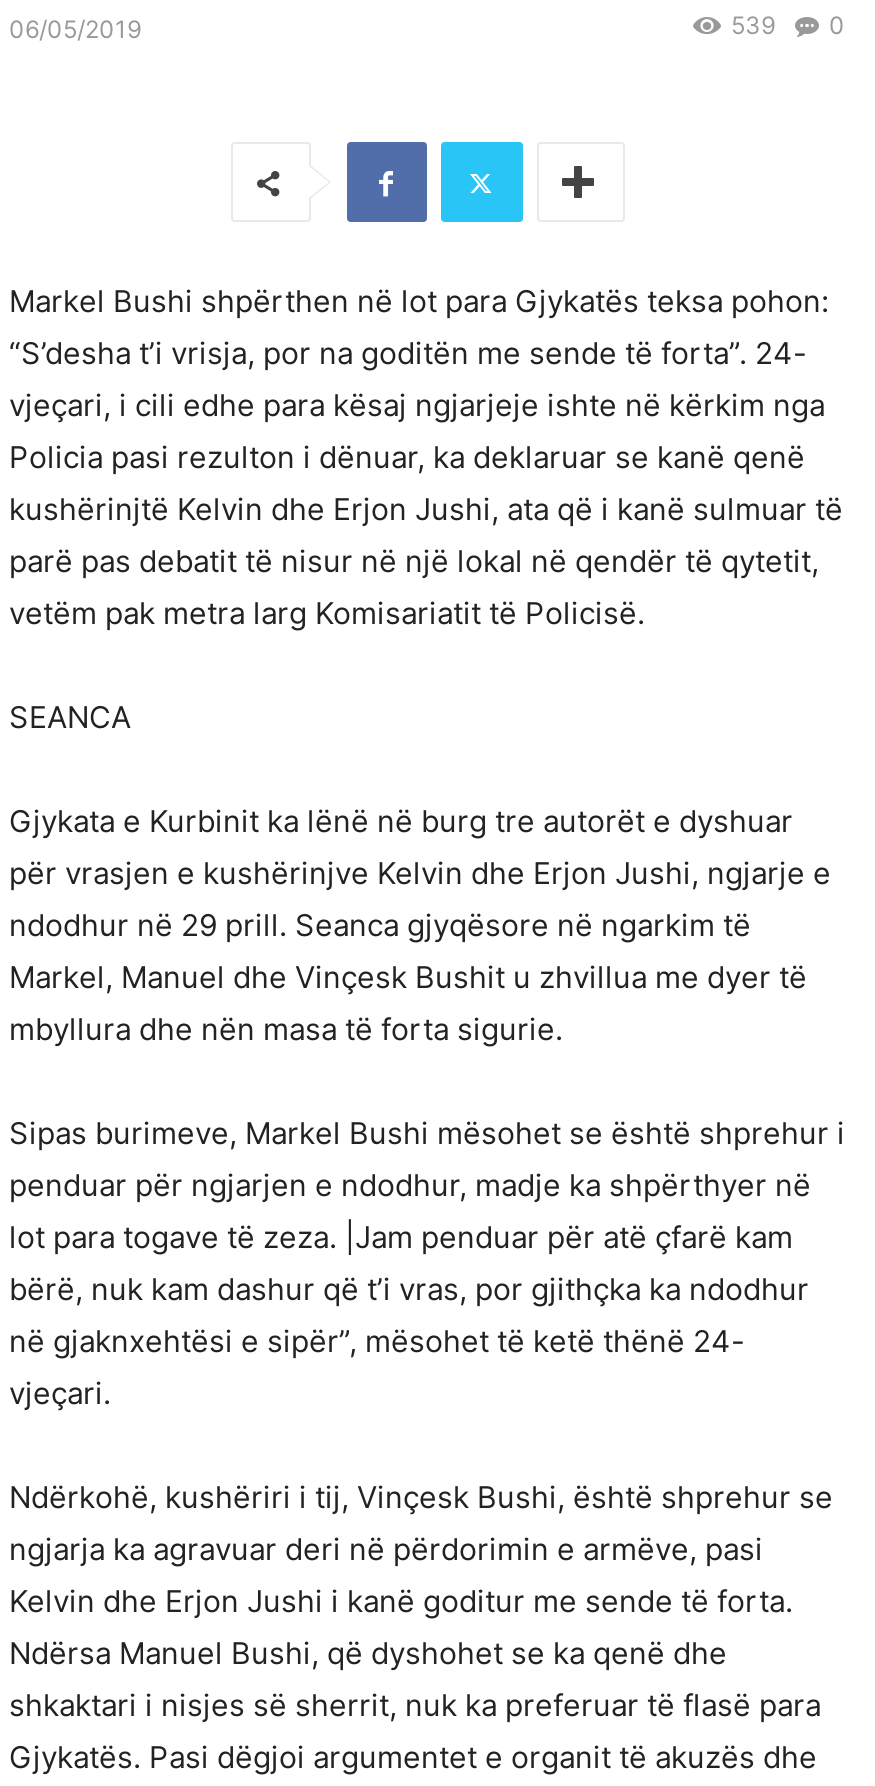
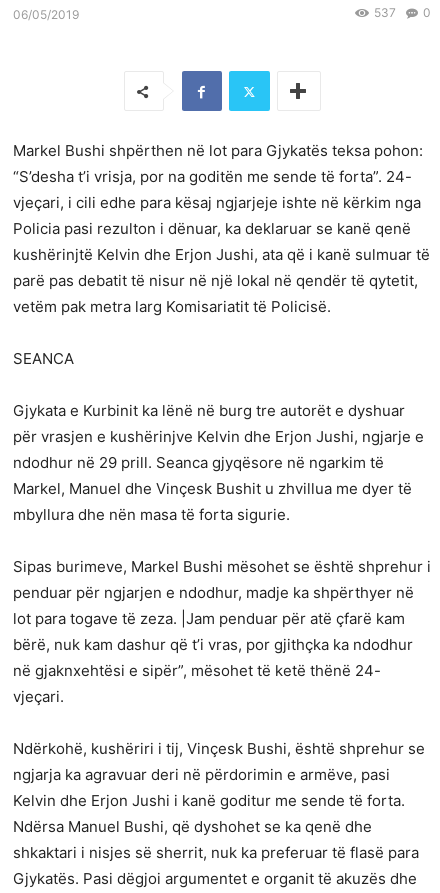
- 539 0
+ 537 0
